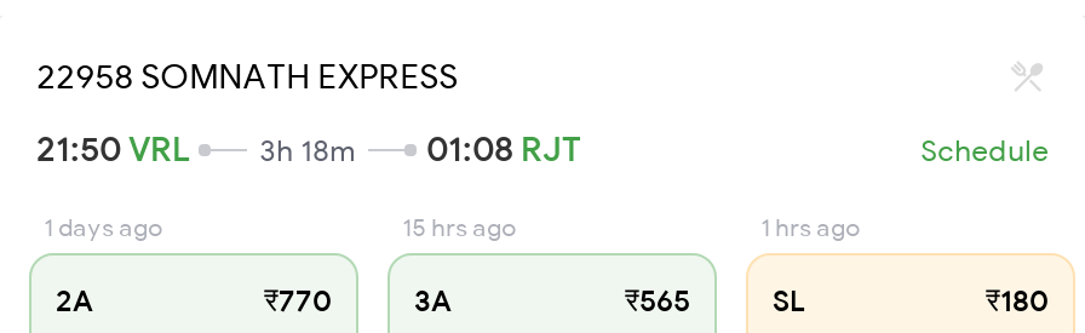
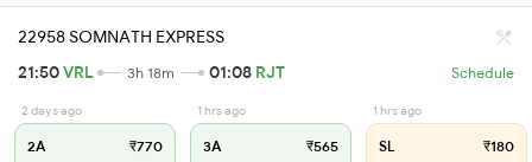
- 1 days ago
+ 2 days ago

- 15 hrs ago
+ 1 hrs ago
